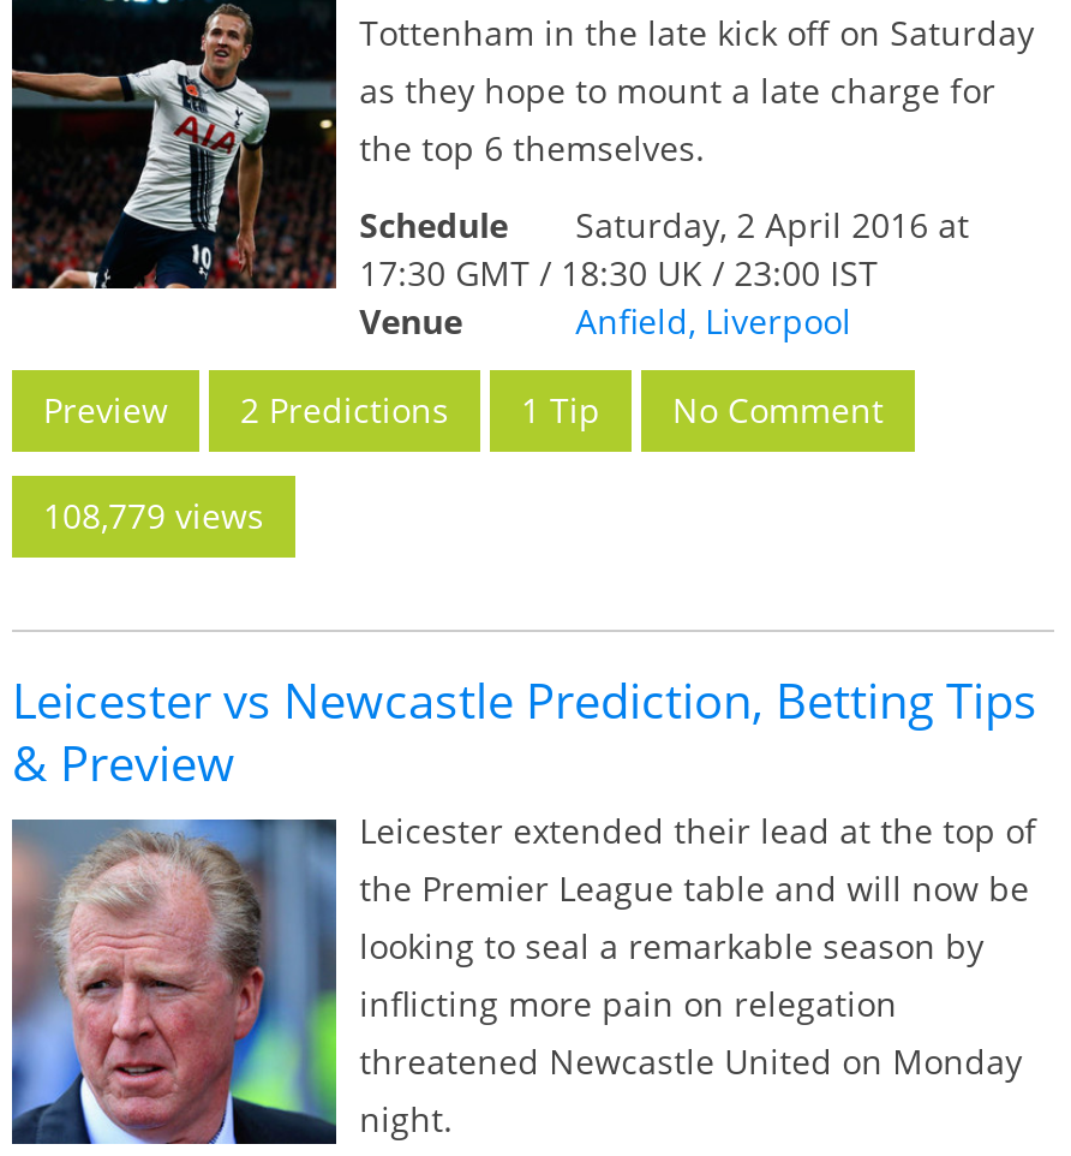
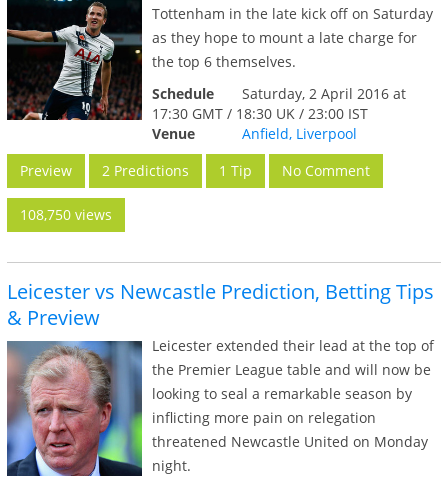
- 108,779 views
+ 108,750 views
